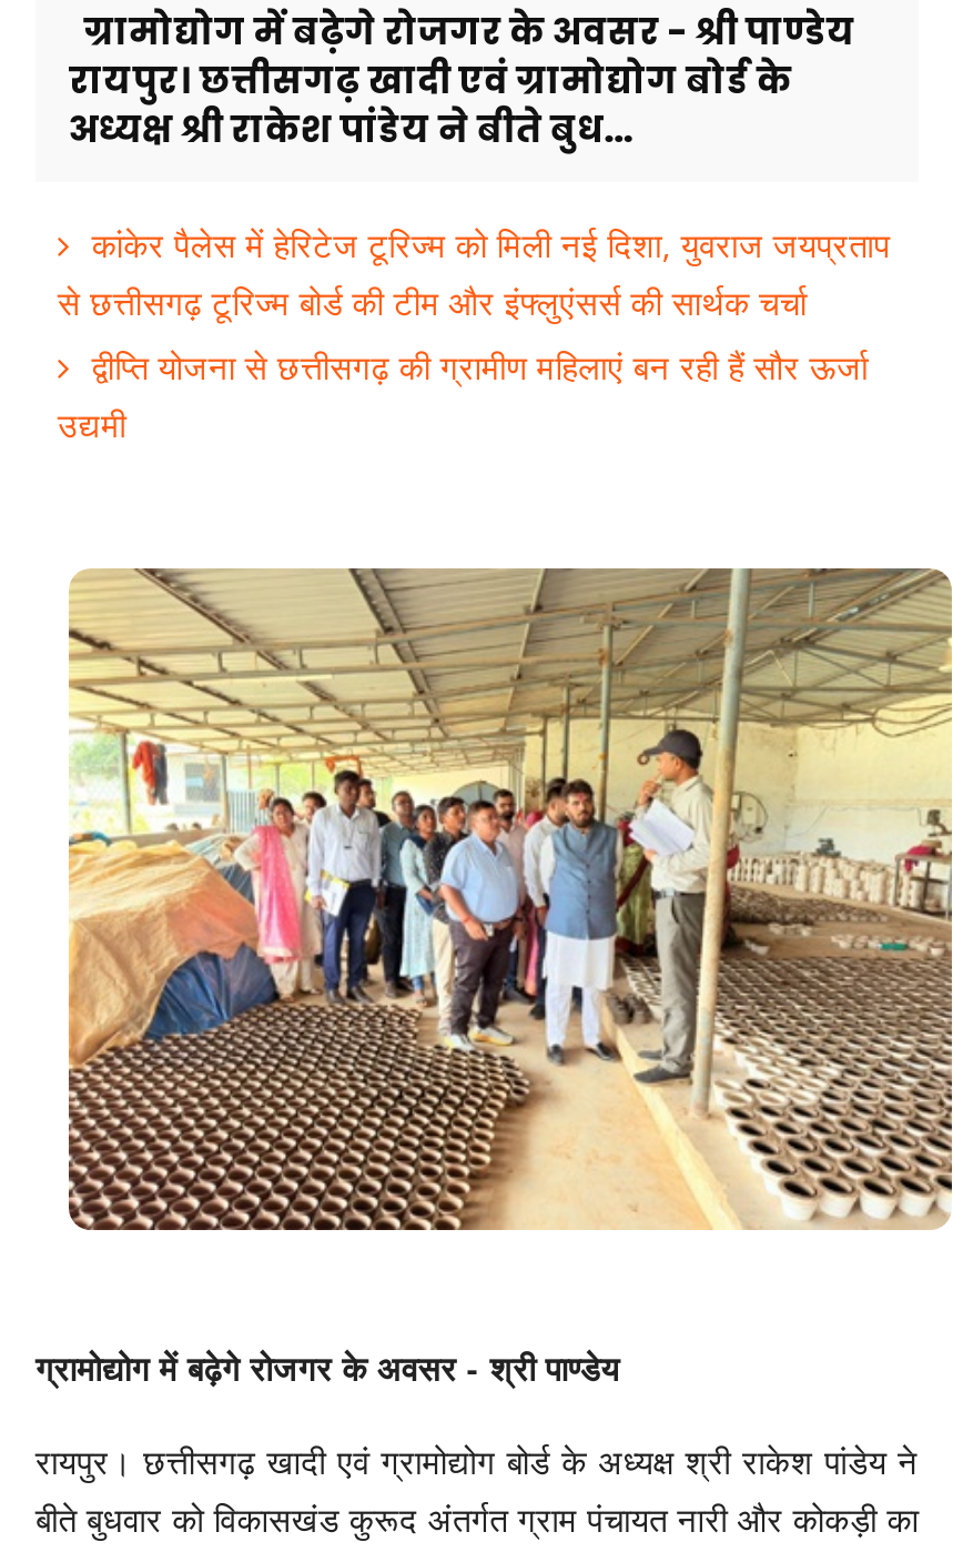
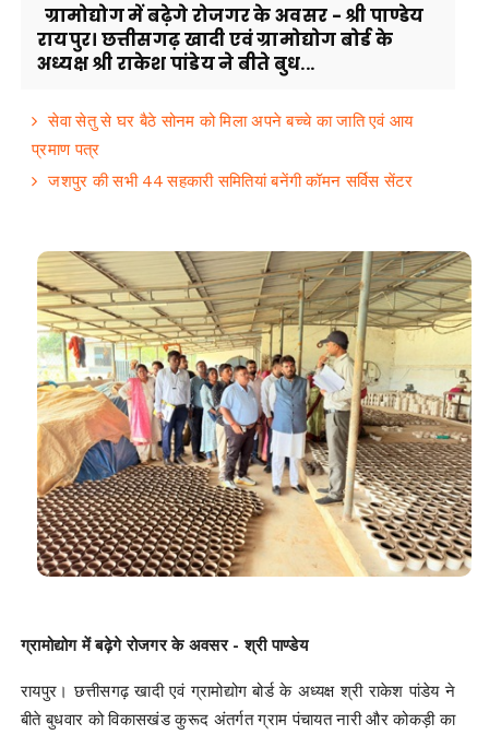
- कांकेर पैलेस में हेरिटेज टूरिज्म को मिली नई दिशा, युवराज जयप्रताप
- से छत्तीसगढ़ टूरिज्म बोर्ड की टीम और इंफ्लुएंसर्स की सार्थक चर्चा
- द्वीप्ति योजना से छत्तीसगढ़ की ग्रामीण महिलाएं बन रही हैं सौर ऊर्जा
- उद्यमी
+ सेवा सेतु से घर बैठे सोनम को मिला अपने बच्चे का जाति एवं आय
+ प्रमाण पत्र
+ जशपुर की सभी 44 सहकारी समितियां बनेंगी कॉमन सर्विस सेंटर
